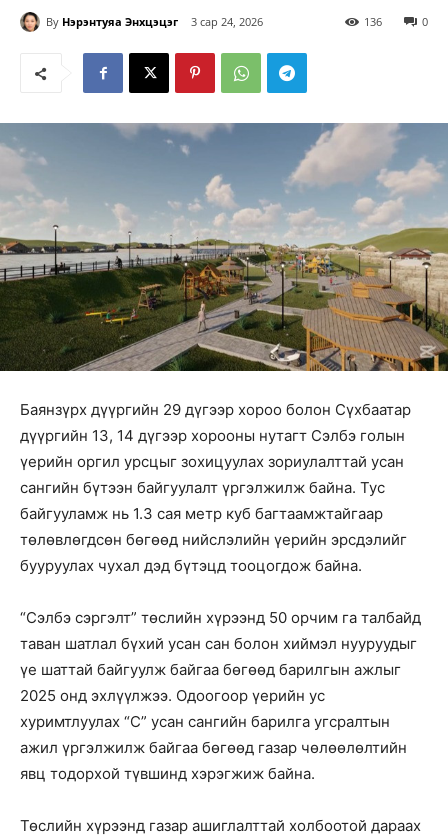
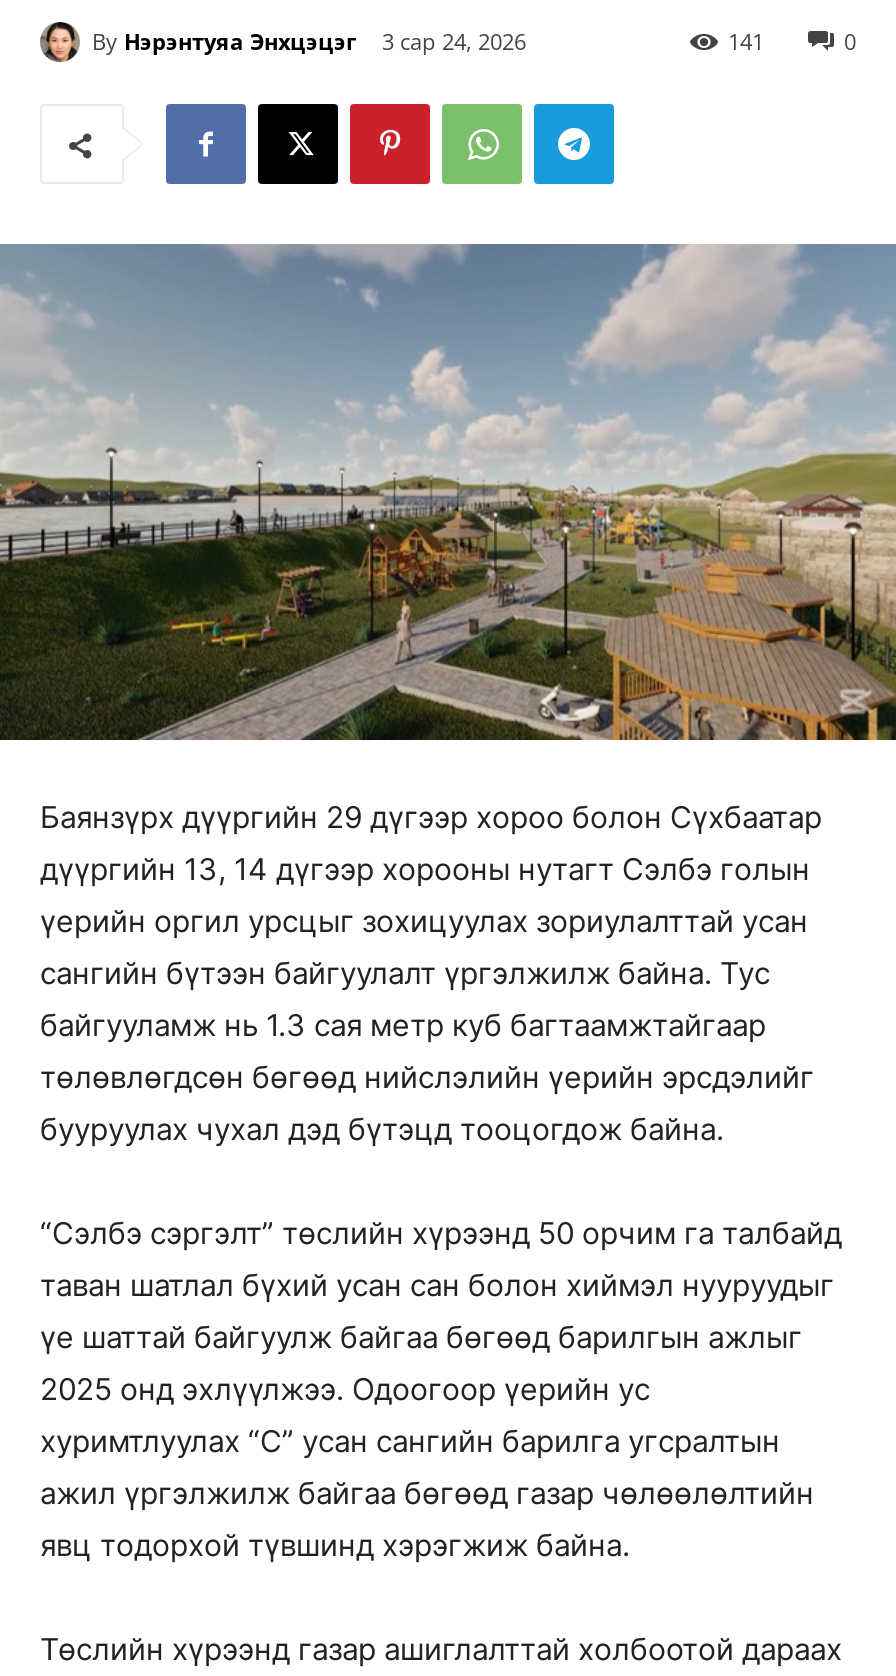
- 136
+ 141
